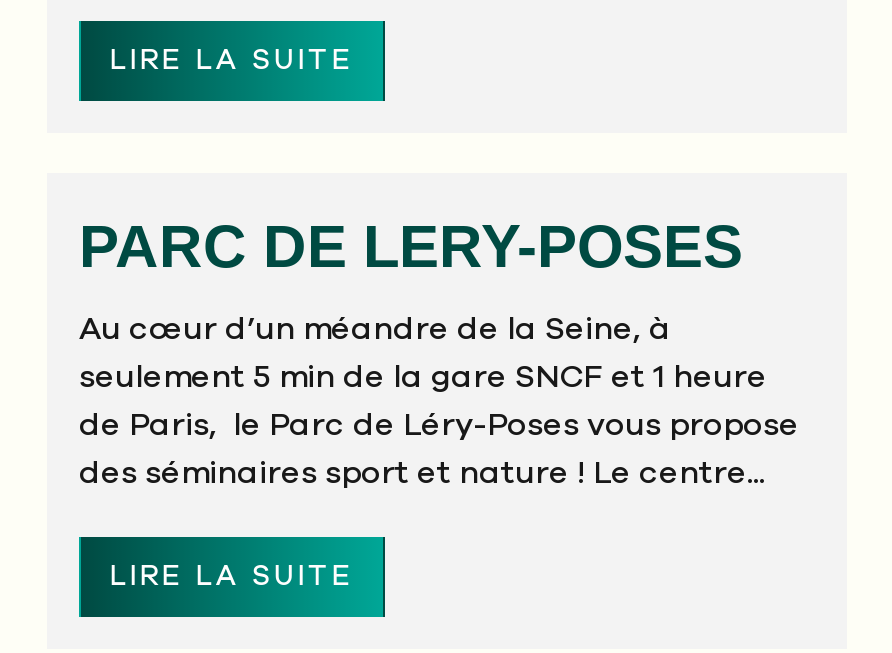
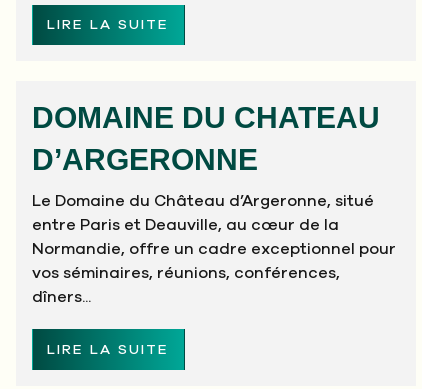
- PARC DE LERY-POSES
- Au cœur d’un méandre de la Seine, à
- seulement 5 min de la gare SNCF et 1 heure
- de Paris, le Parc de Léry-Poses vous propose
- des séminaires sport et nature ! Le centre...
+ DOMAINE DU CHATEAU
+ D’ARGERONNE
+ Le Domaine du Château d’Argeronne, situé
+ entre Paris et Deauville, au cœur de la
+ Normandie, offre un cadre exceptionnel pour
+ vos séminaires, réunions, conférences,
+ dîners...
